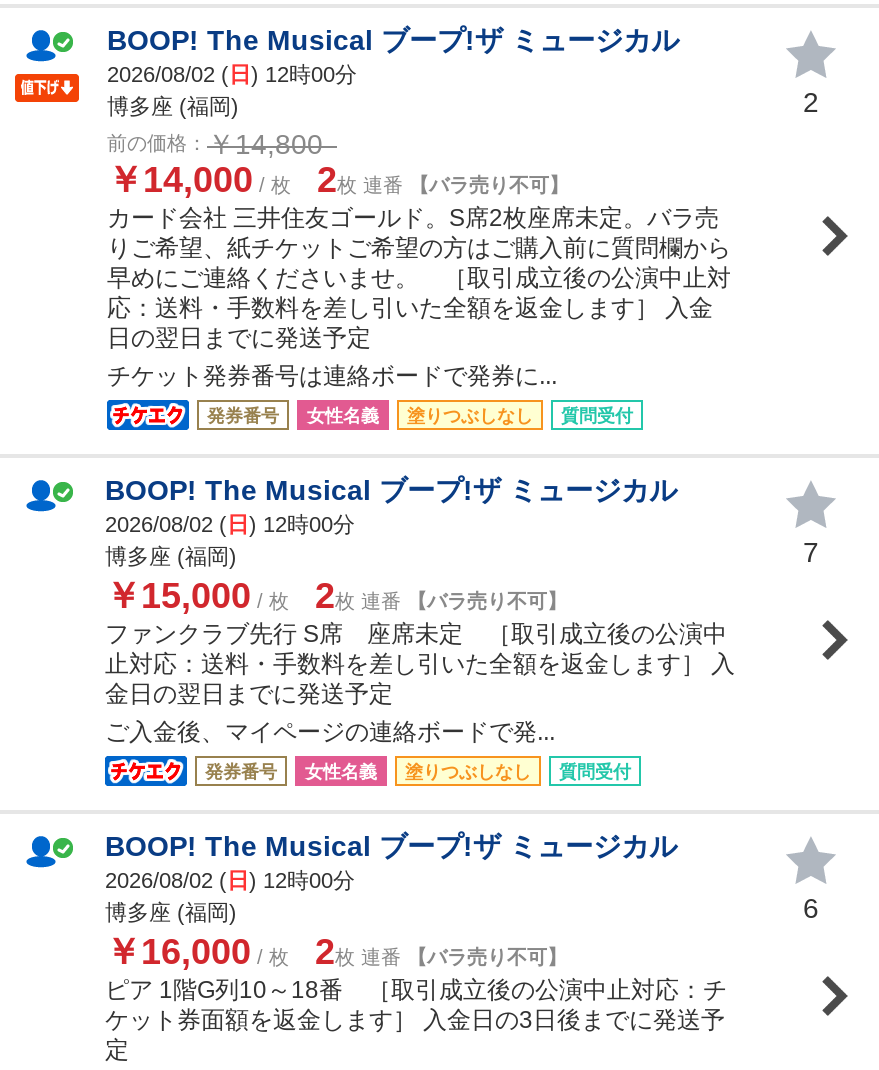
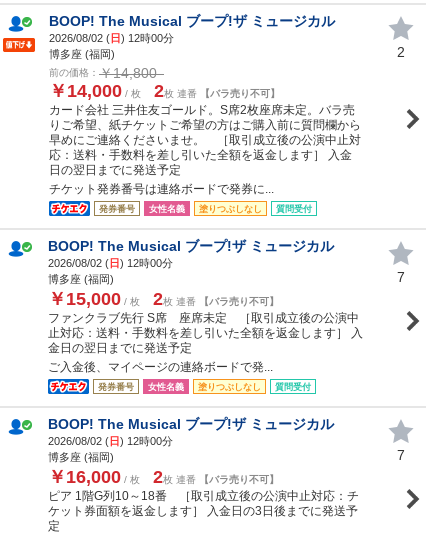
- 6
+ 7
